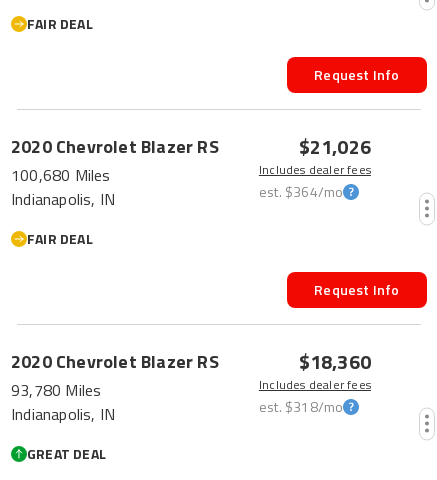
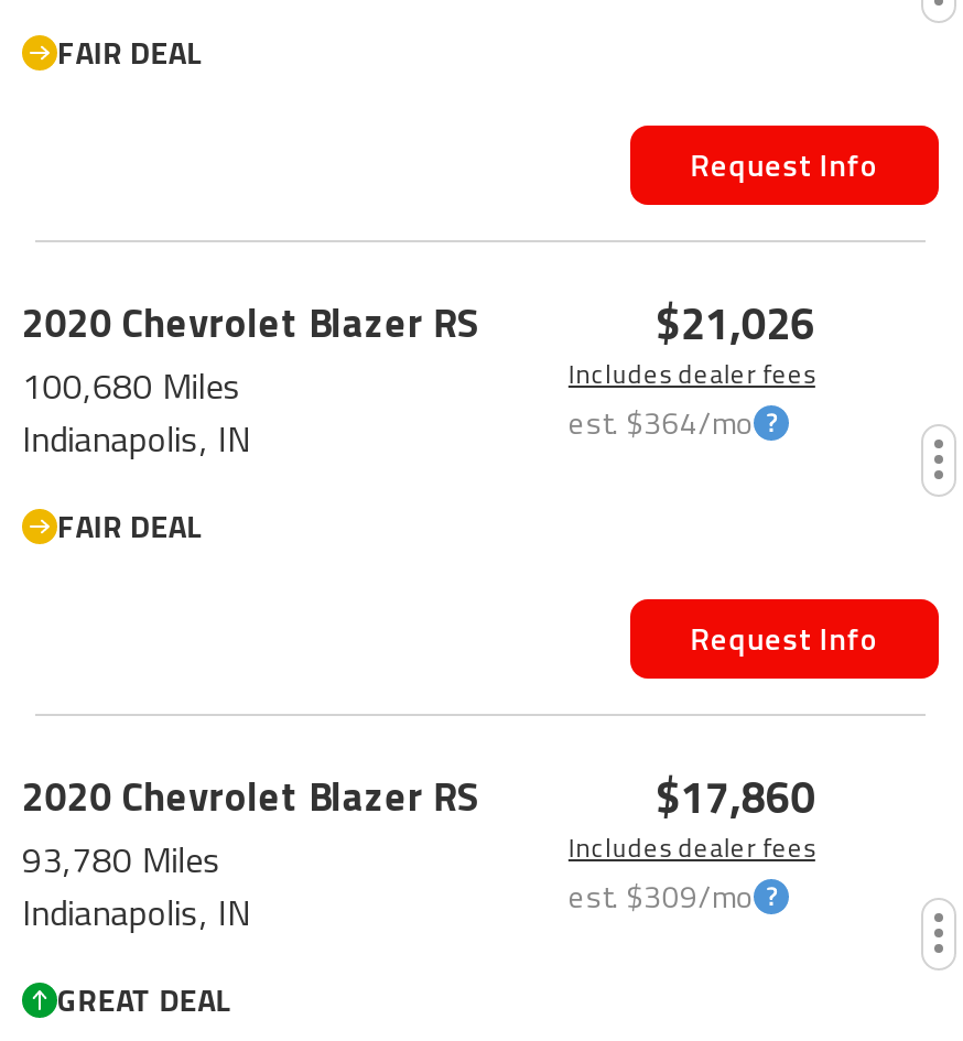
- $18,360
+ $17,860

- est. $318/mo
+ est. $309/mo
